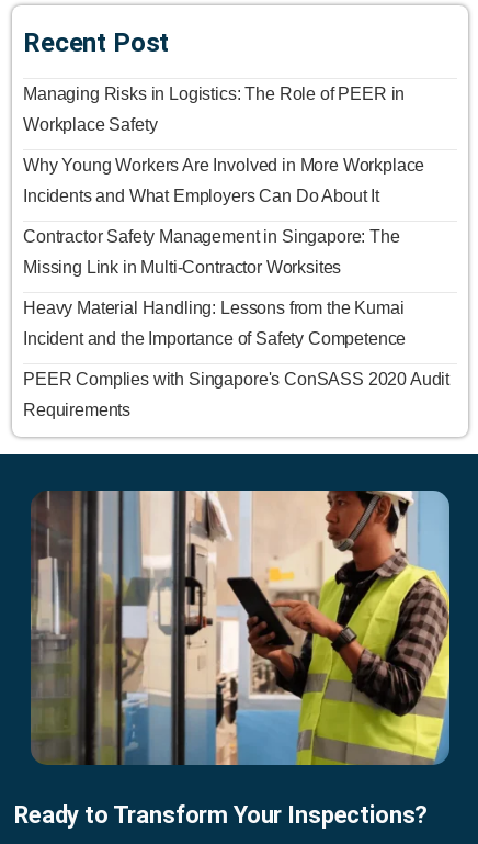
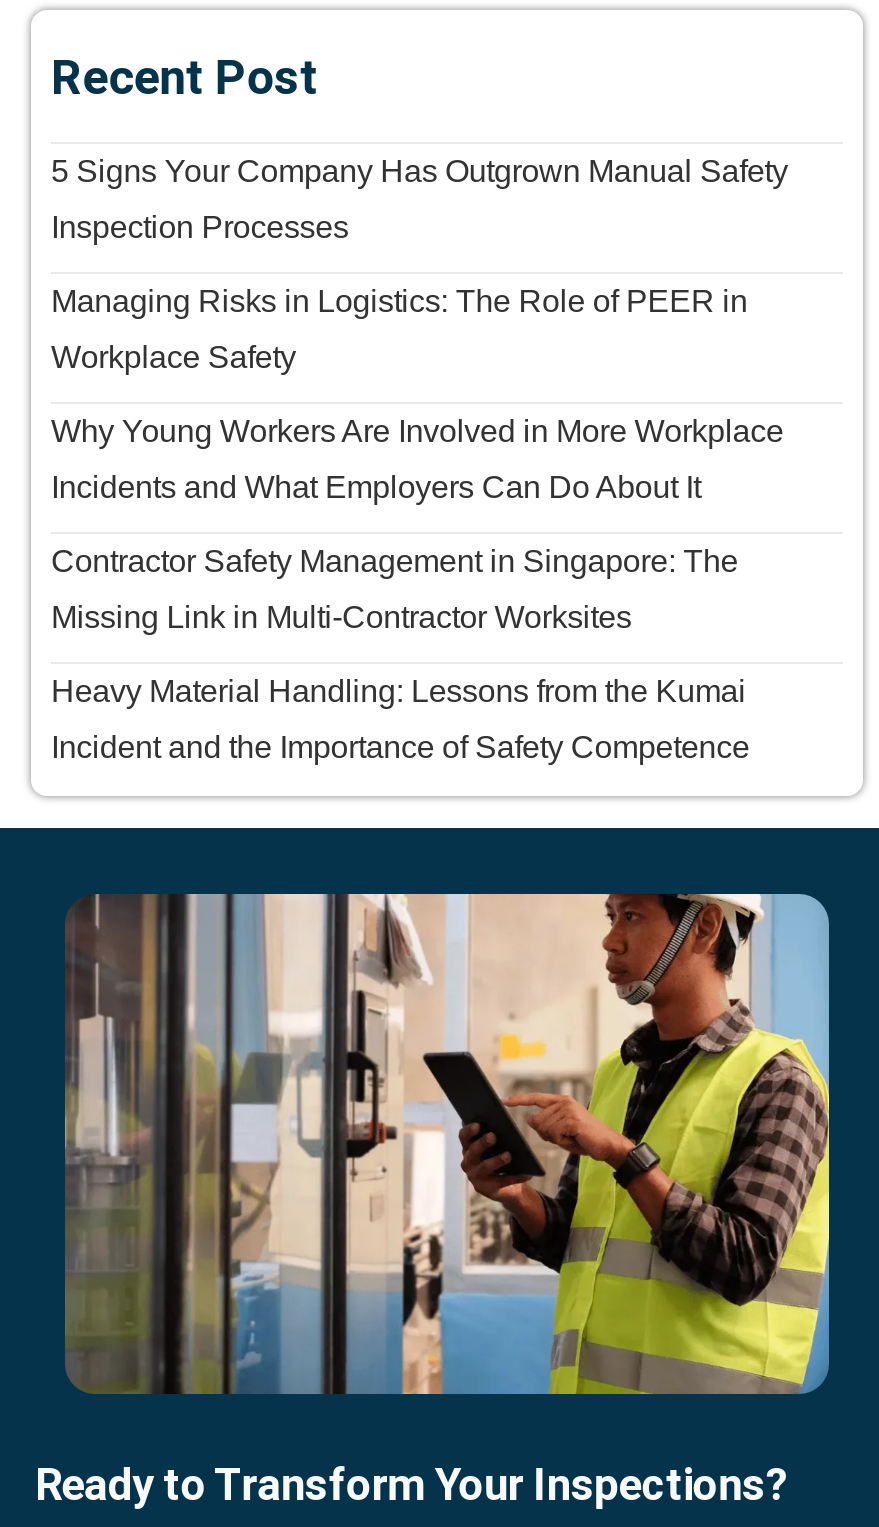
+ 5 Signs Your Company Has Outgrown Manual Safety
+ Inspection Processes

moved down: Managing Risks in Logistics: The Role of PEER in | Workplace Safety | Why Young Workers Are Involved in More Workplace | Incidents and What Employers Can Do About It | Contractor Safety Management in Singapore: The | Missing Link in Multi-Contractor Worksites | Heavy Material Handling: Lessons from the Kumai | Incident and the Importance of Safety Competence

- PEER Complies with Singapore's ConSASS 2020 Audit
- Requirements
